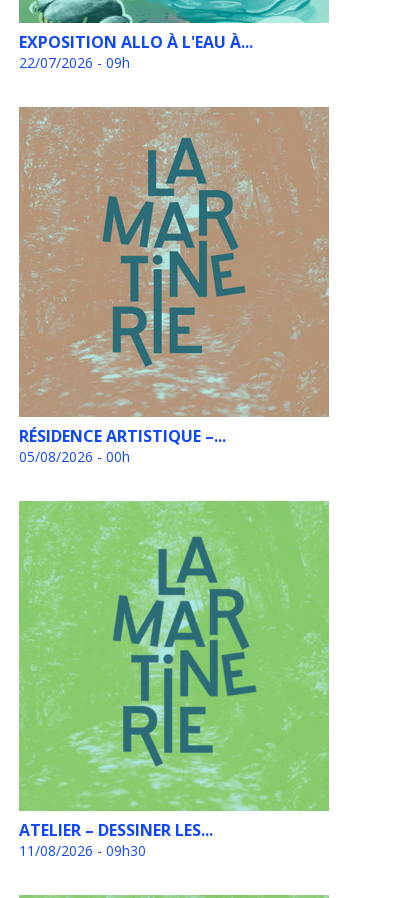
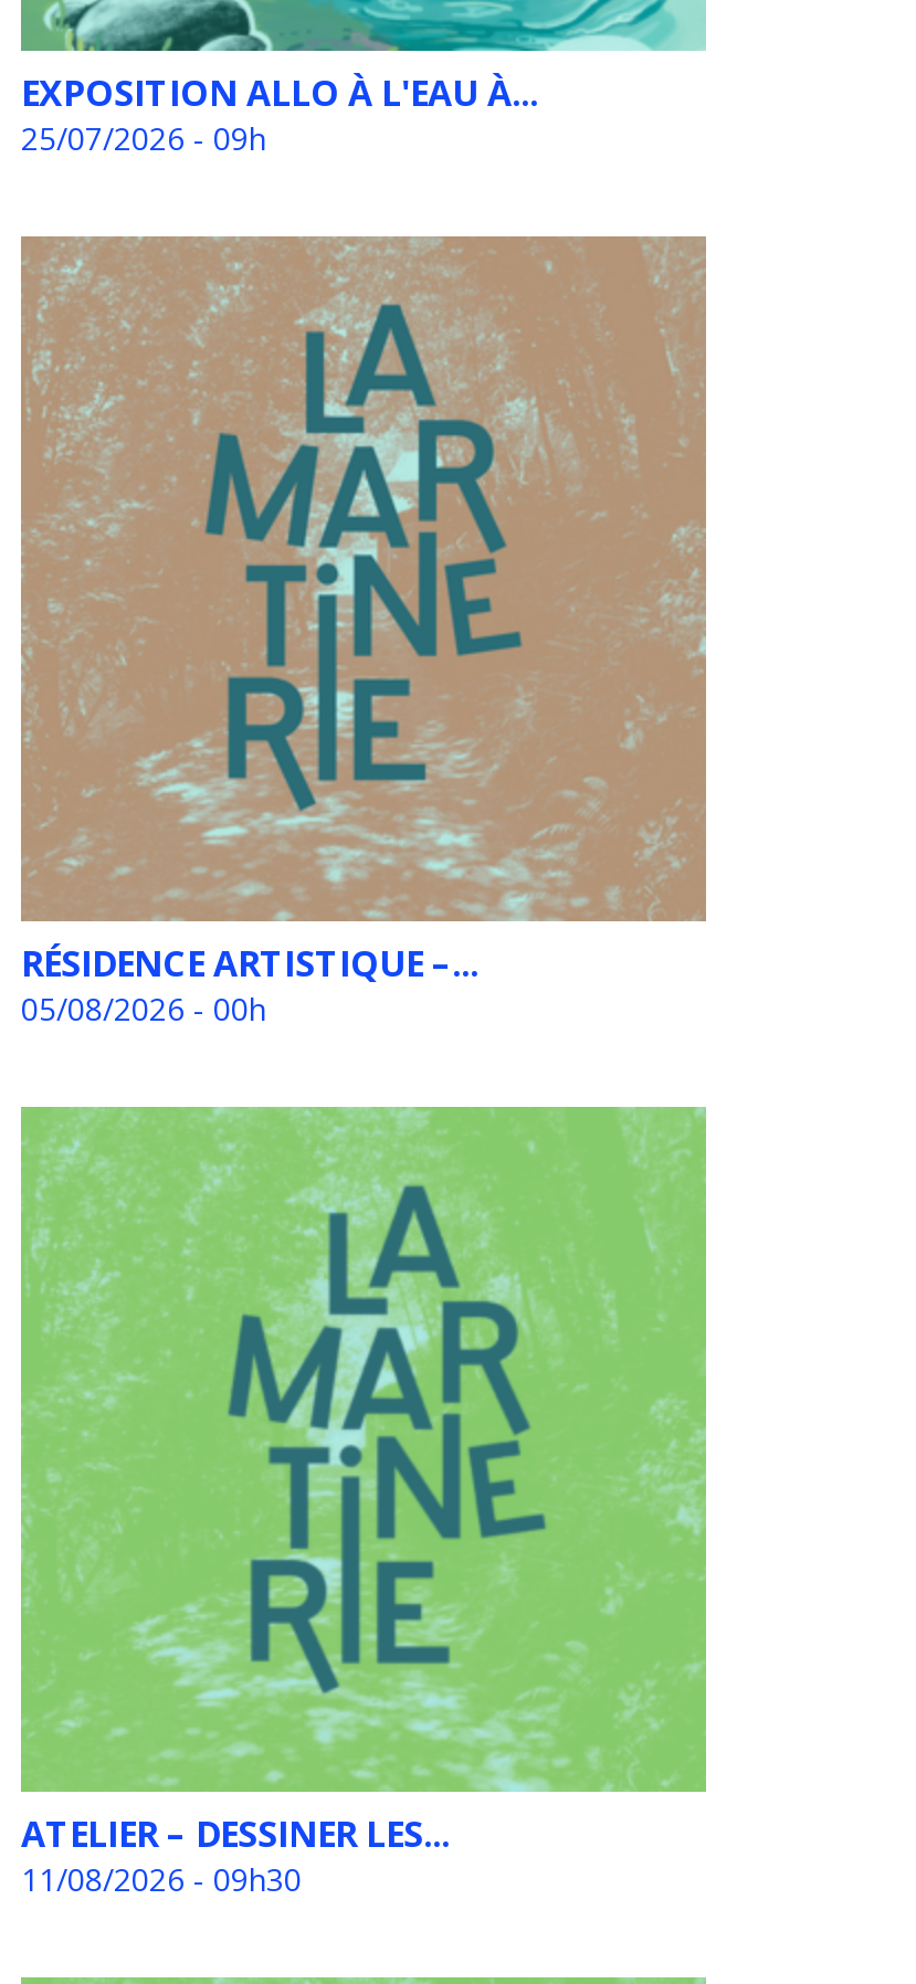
- 22/07/2026 - 09h
+ 25/07/2026 - 09h
